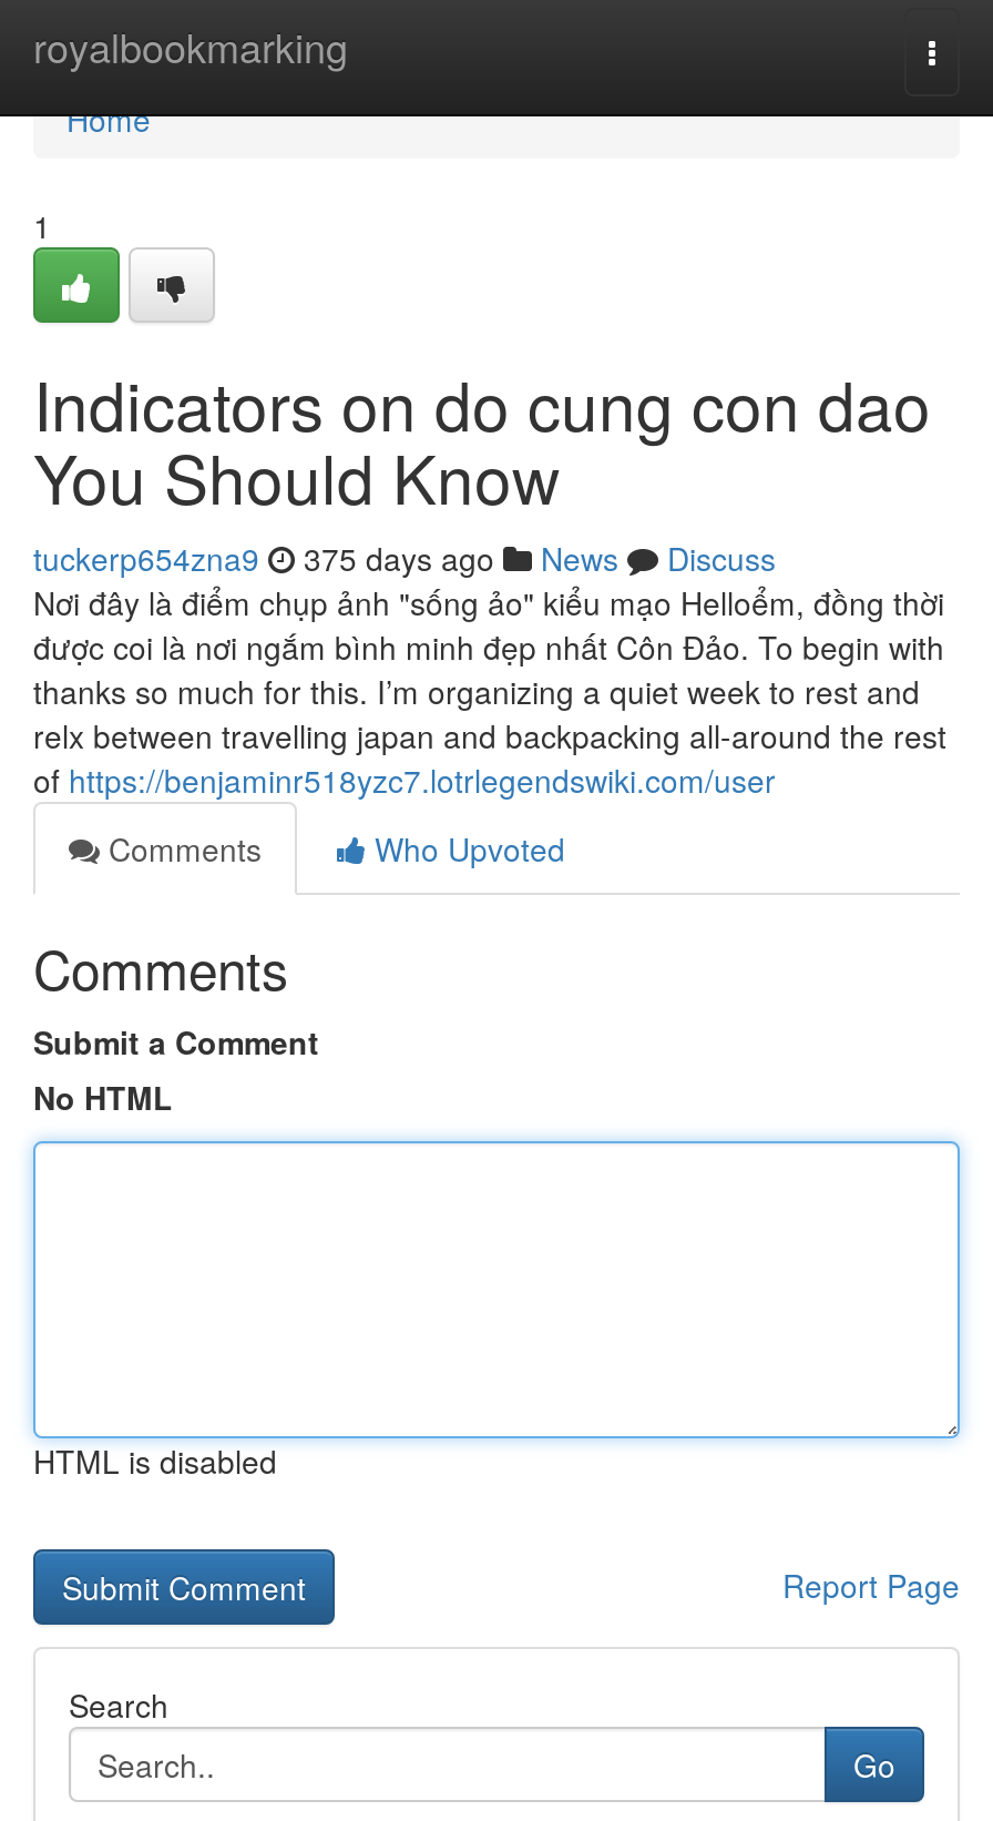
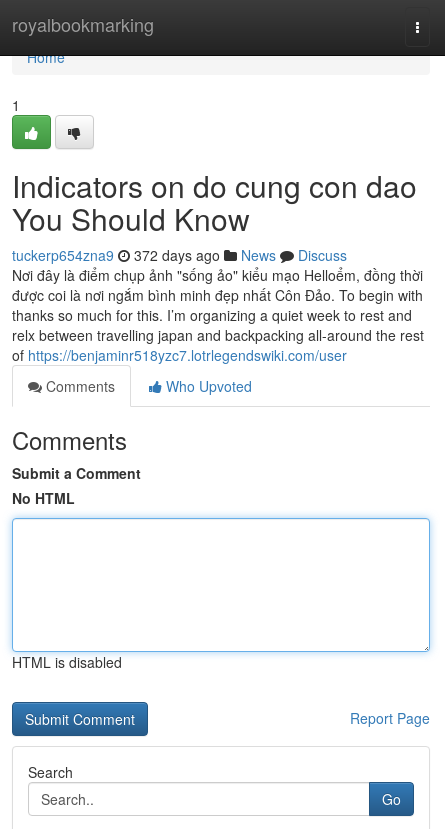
- tuckerp654zna9 375 days ago News Discuss
+ tuckerp654zna9 372 days ago News Discuss
